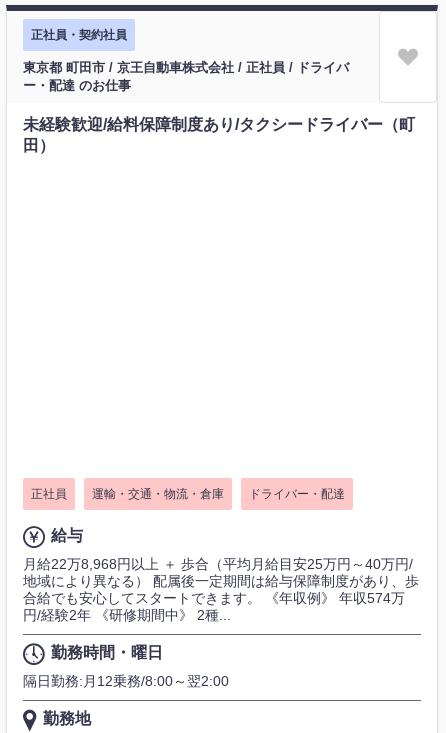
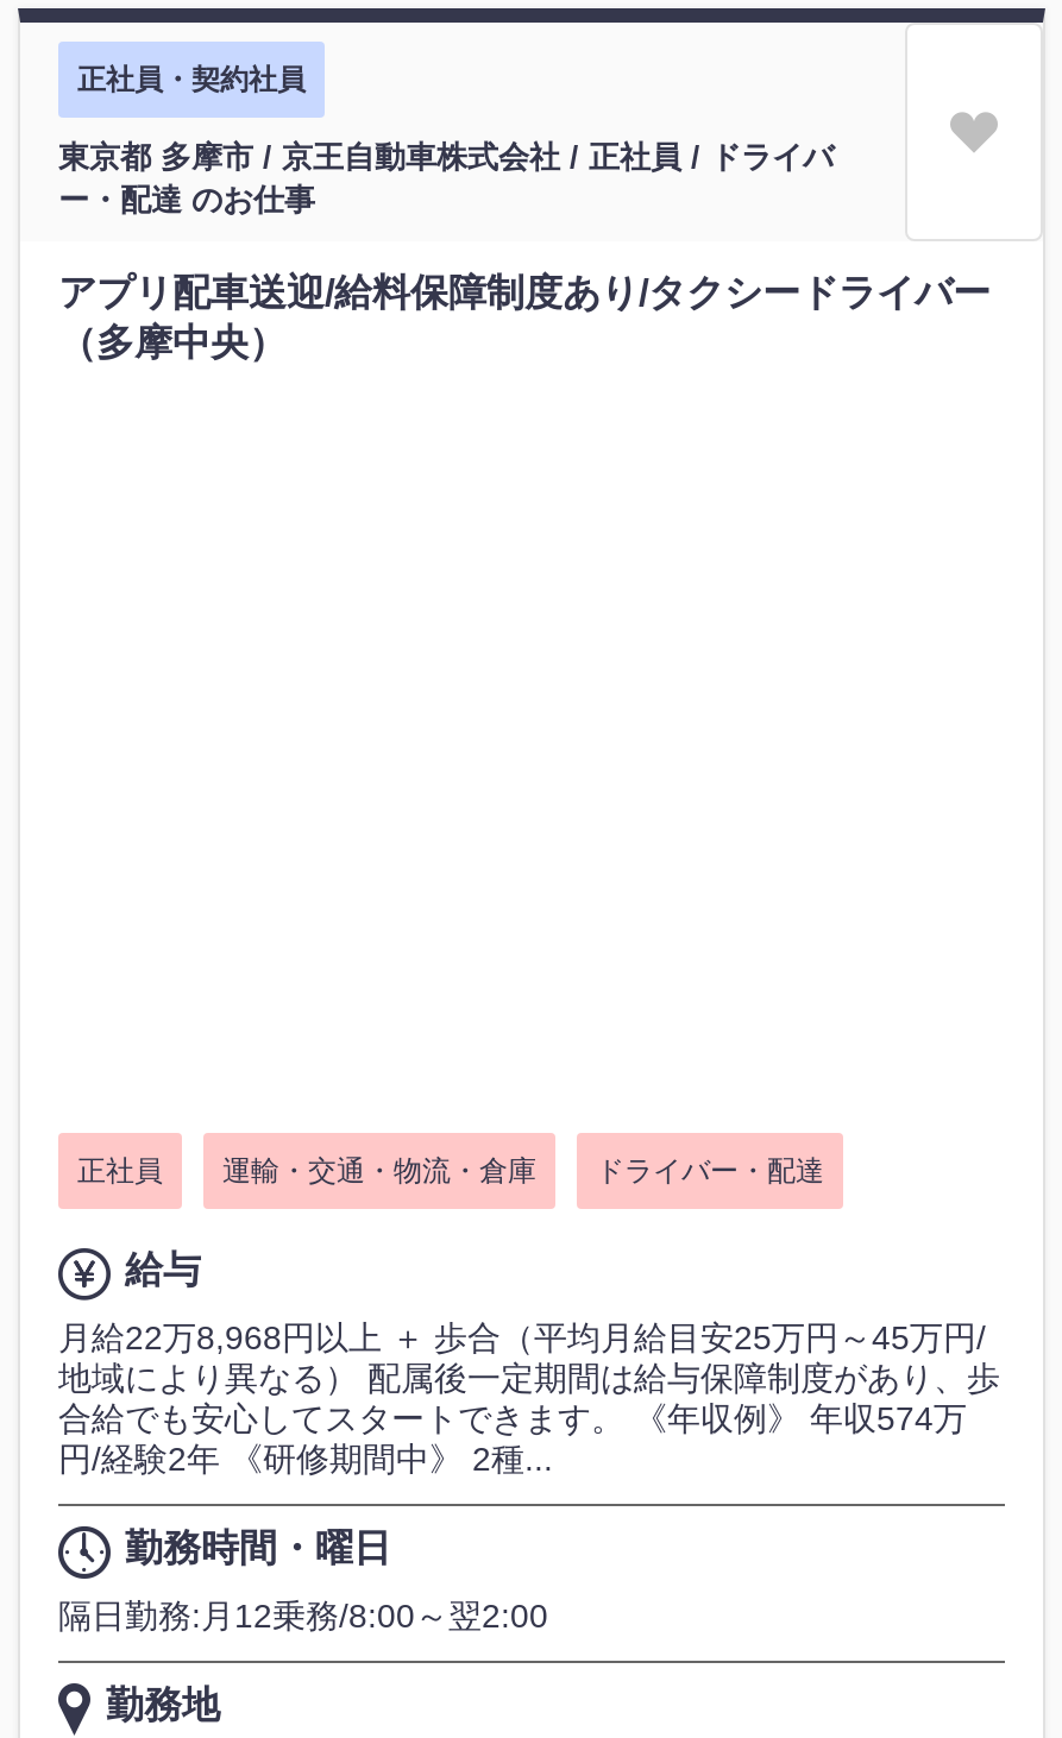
- 東京都 町田市 / 京王自動車株式会社 / 正社員 / ドライバ
+ 東京都 多摩市 / 京王自動車株式会社 / 正社員 / ドライバ

- 未経験歓迎/給料保障制度あり/タクシードライバー（町
- 田）
+ アプリ配車送迎/給料保障制度あり/タクシードライバー
+ （多摩中央）

- 月給22万8,968円以上 ＋ 歩合（平均月給目安25万円～40万円/
+ 月給22万8,968円以上 ＋ 歩合（平均月給目安25万円～45万円/
